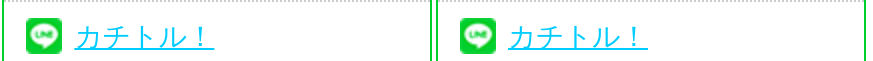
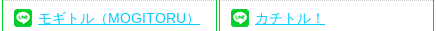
- カチトル！
+ モギトル（MOGITORU）
